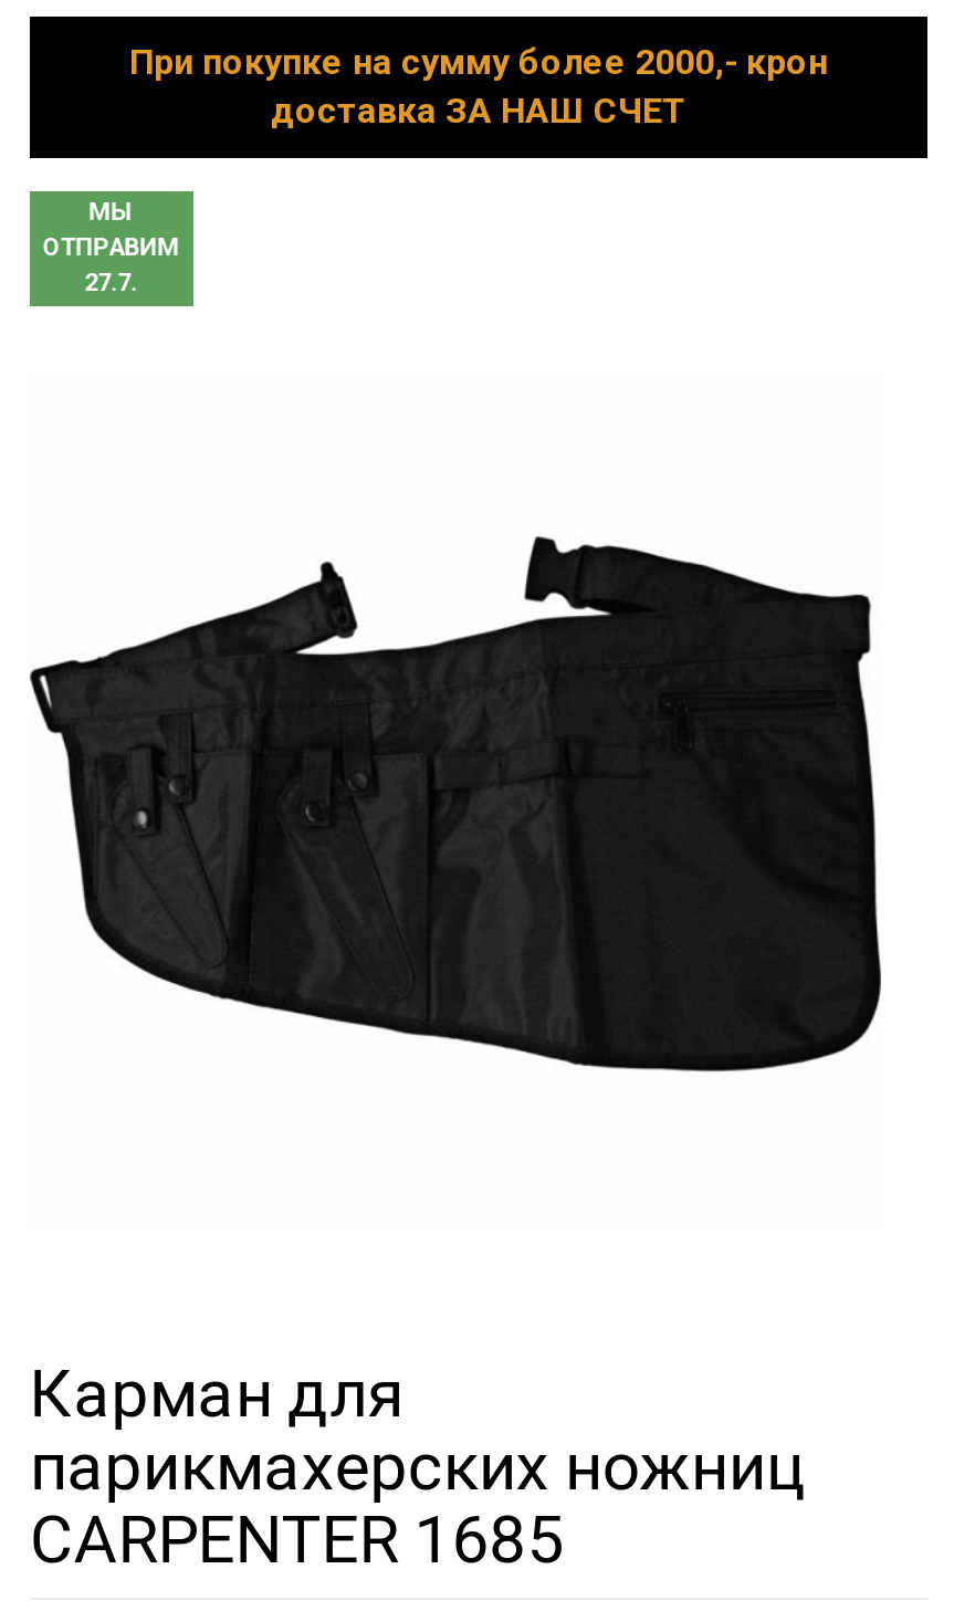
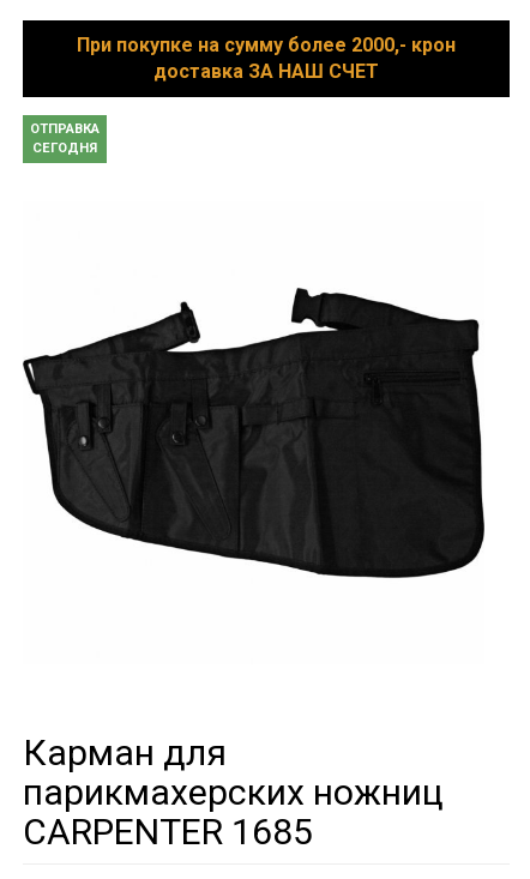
- МЫ
- ОТПРАВИМ
- 27.7.
+ ОТПРАВКА
+ СЕГОДНЯ
